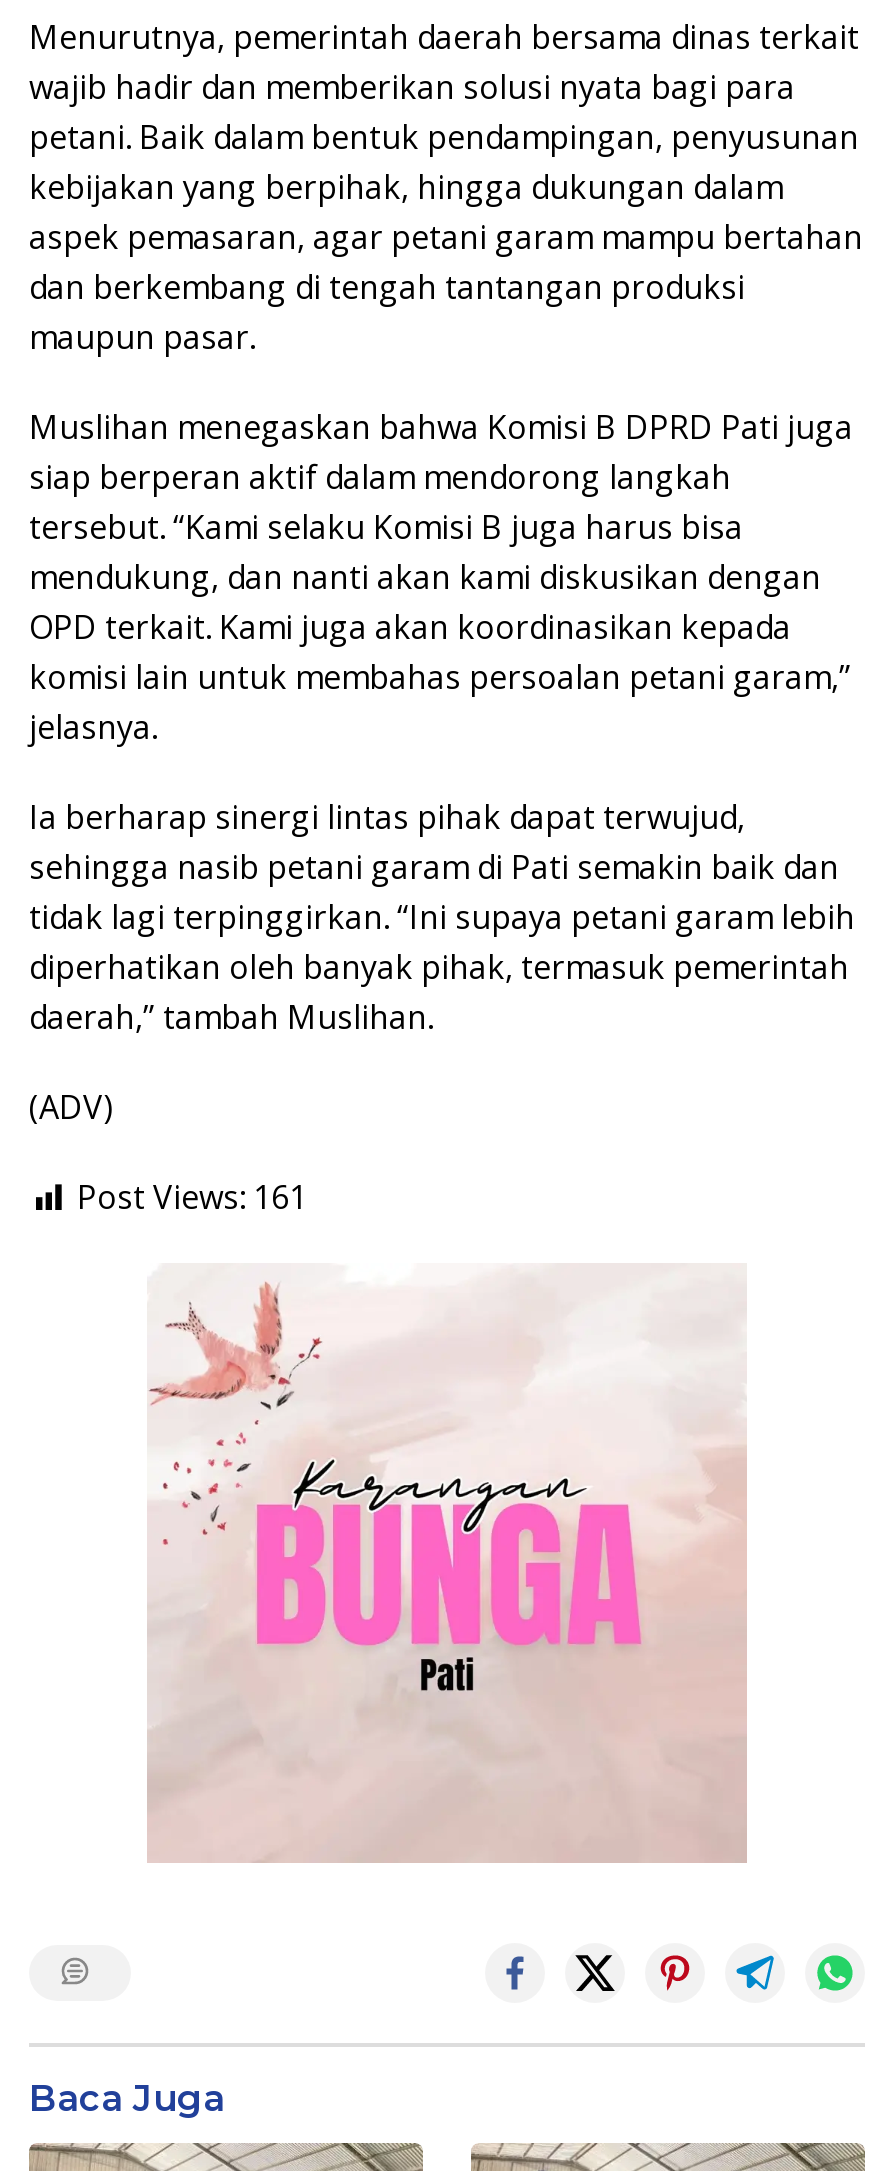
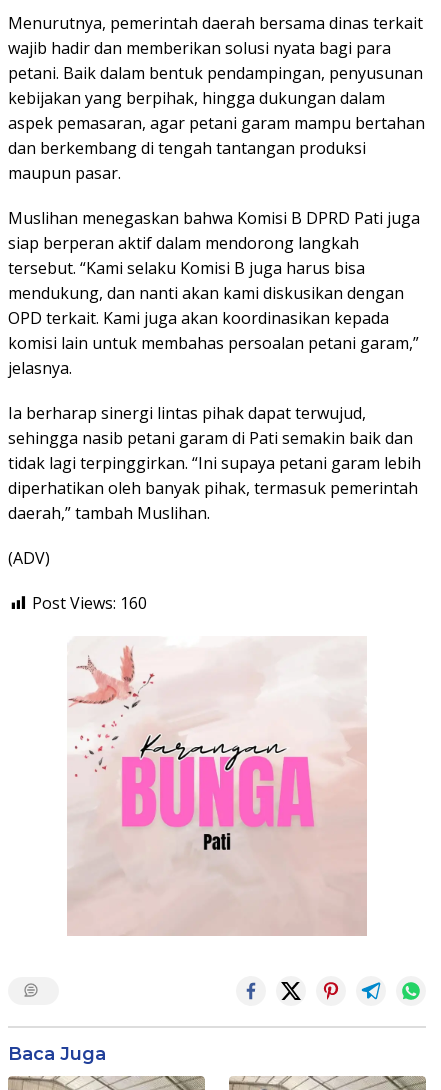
- Post Views: 161
+ Post Views: 160
